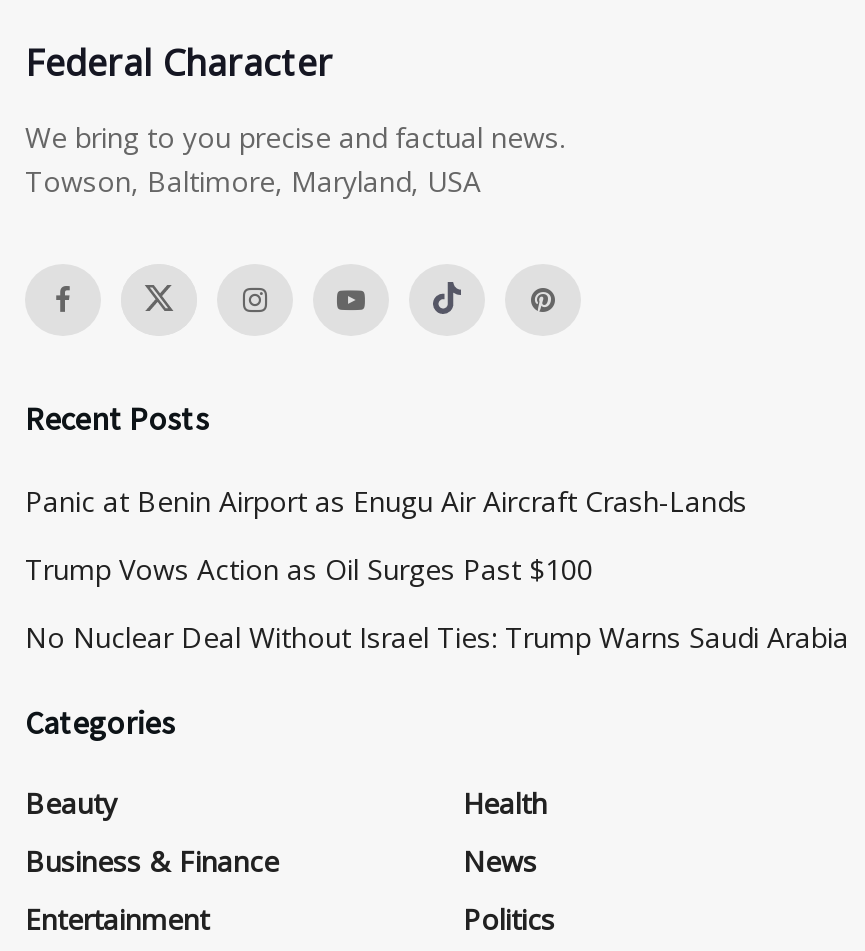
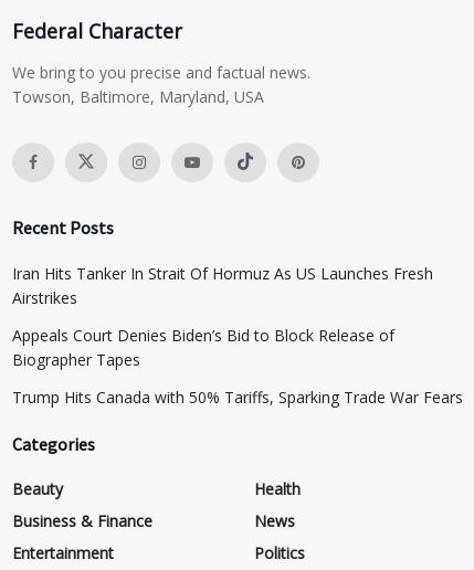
- Panic at Benin Airport as Enugu Air Aircraft Crash-Lands
+ Iran Hits Tanker In Strait Of Hormuz As US Launches Fresh
+ Airstrikes

- Trump Vows Action as Oil Surges Past $100
+ Appeals Court Denies Biden’s Bid to Block Release of
+ Biographer Tapes

- No Nuclear Deal Without Israel Ties: Trump Warns Saudi Arabia
+ Trump Hits Canada with 50% Tariffs, Sparking Trade War Fears
